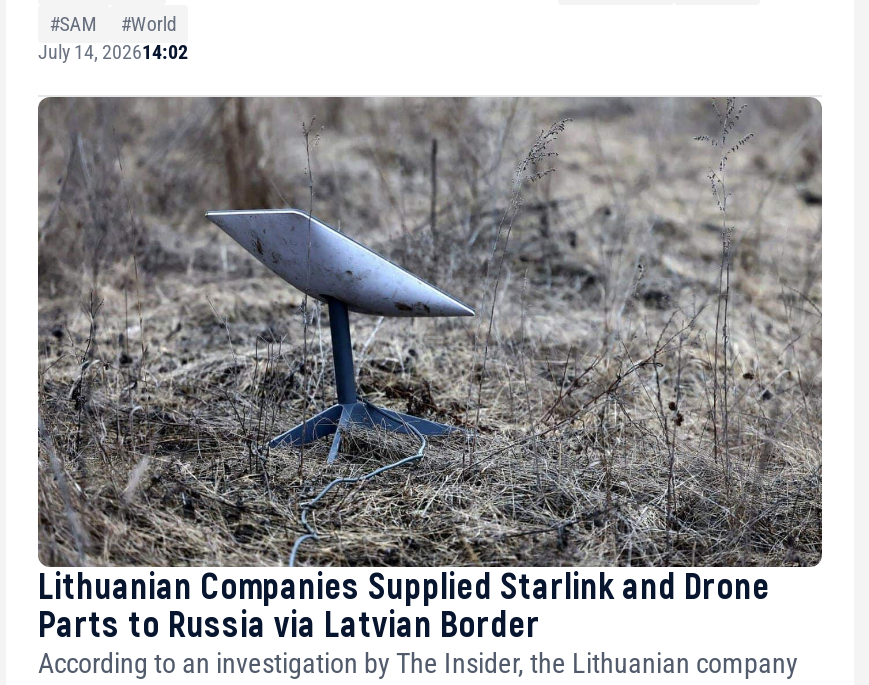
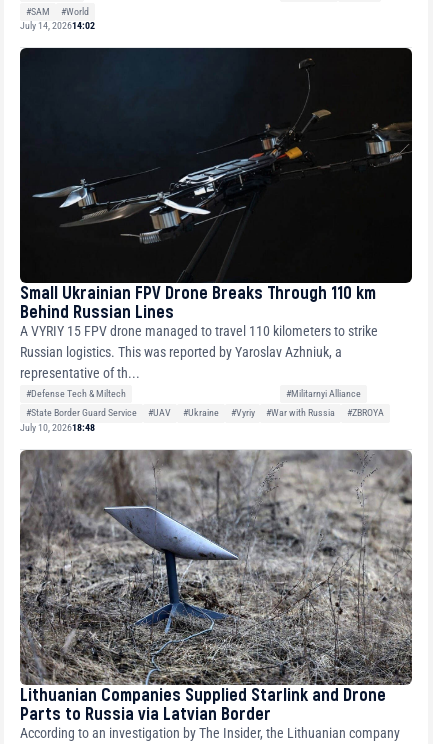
+ [image]
+ Small Ukrainian FPV Drone Breaks Through 110 km
+ Behind Russian Lines
+ A VYRIY 15 FPV drone managed to travel 110 kilometers to strike
+ Russian logistics. This was reported by Yaroslav Azhniuk, a
+ representative of th...
+ #Defense Tech & Miltech
+ #Militarnyi Alliance
+ #State Border Guard Service
+ #UAV
+ #Ukraine
+ #Vyriy
+ #War with Russia
+ #ZBROYA
+ July 10, 2026 18:48
